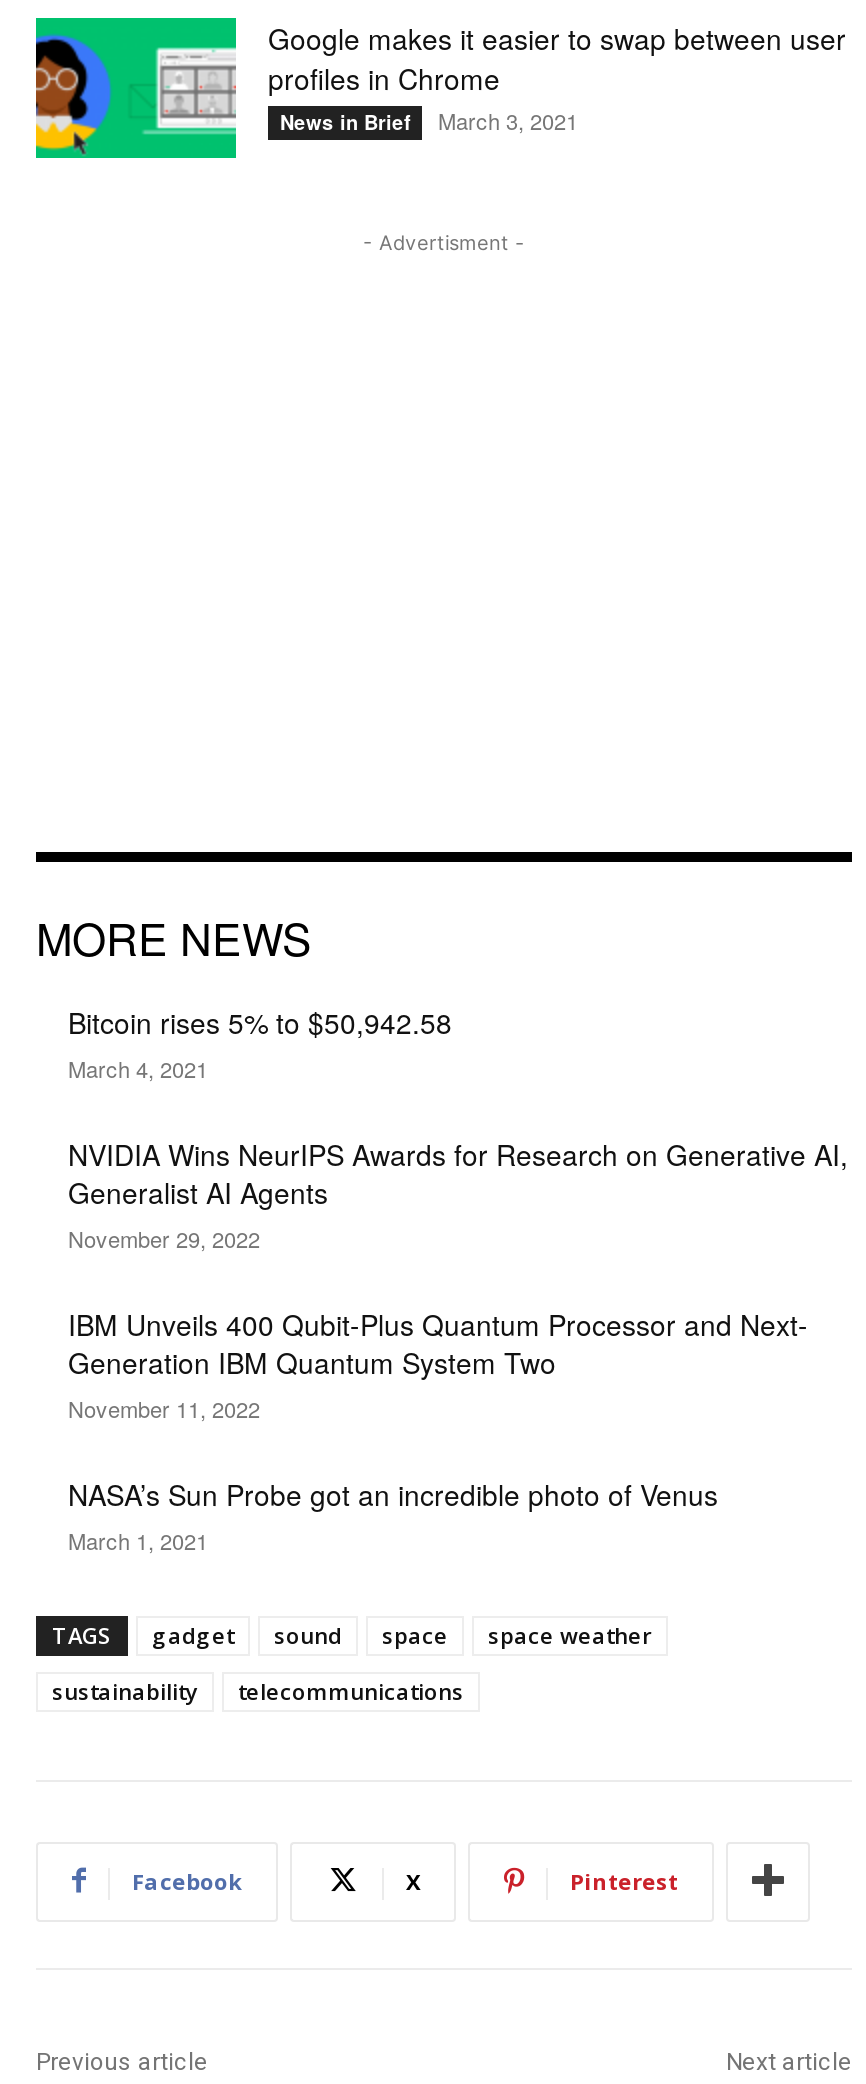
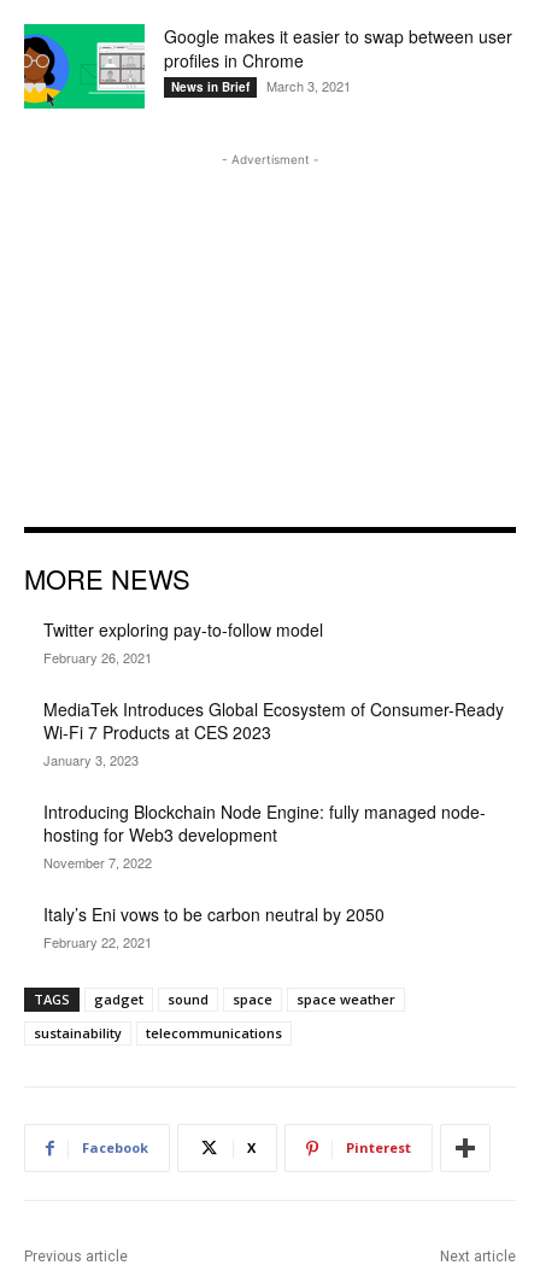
- Bitcoin rises 5% to $50,942.58
- March 4, 2021
+ Twitter exploring pay-to-follow model
+ February 26, 2021

- NVIDIA Wins NeurIPS Awards for Research on Generative AI,
- Generalist AI Agents
- November 29, 2022
+ MediaTek Introduces Global Ecosystem of Consumer-Ready
+ Wi-Fi 7 Products at CES 2023
+ January 3, 2023

- IBM Unveils 400 Qubit-Plus Quantum Processor and Next-
- Generation IBM Quantum System Two
- November 11, 2022
+ Introducing Blockchain Node Engine: fully managed node-
+ hosting for Web3 development
+ November 7, 2022

- NASA’s Sun Probe got an incredible photo of Venus
- March 1, 2021
+ Italy’s Eni vows to be carbon neutral by 2050
+ February 22, 2021
